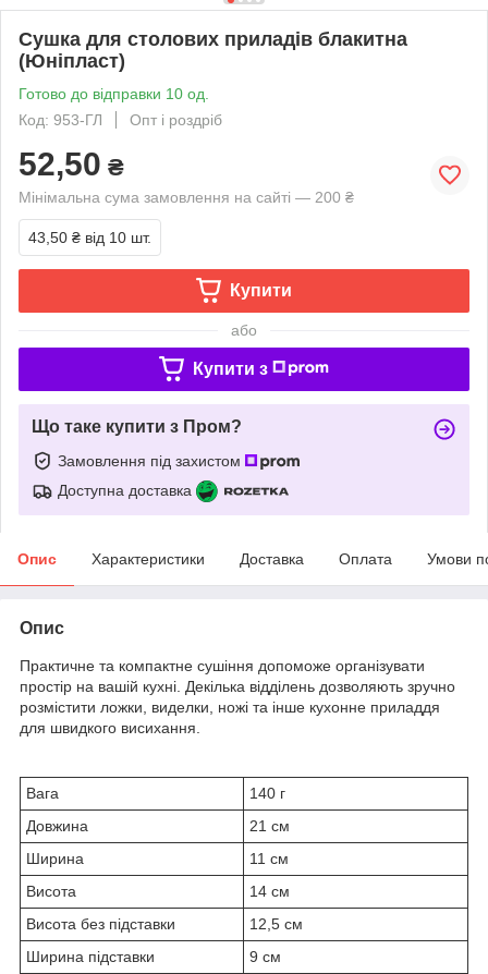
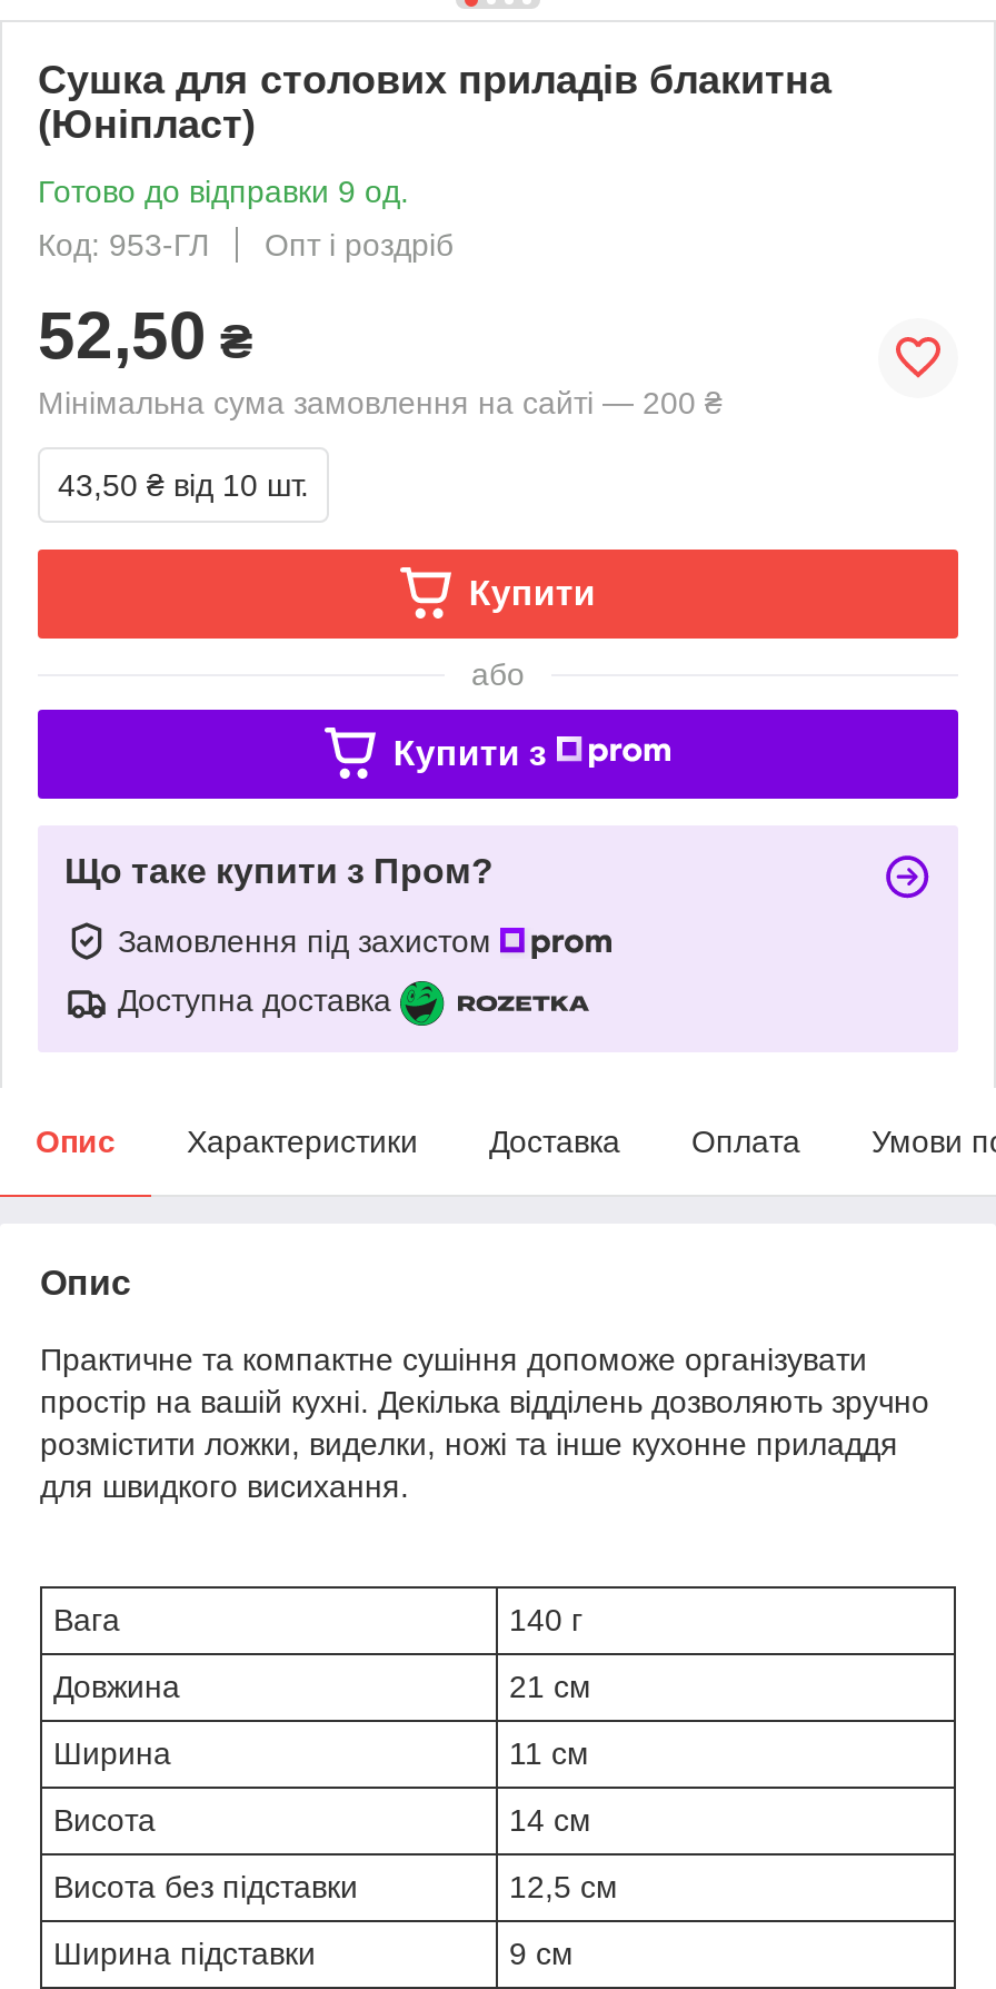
- Готово до відправки 10 од.
+ Готово до відправки 9 од.
